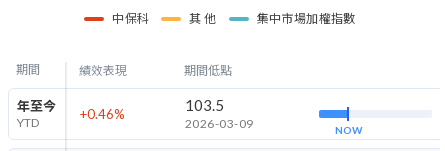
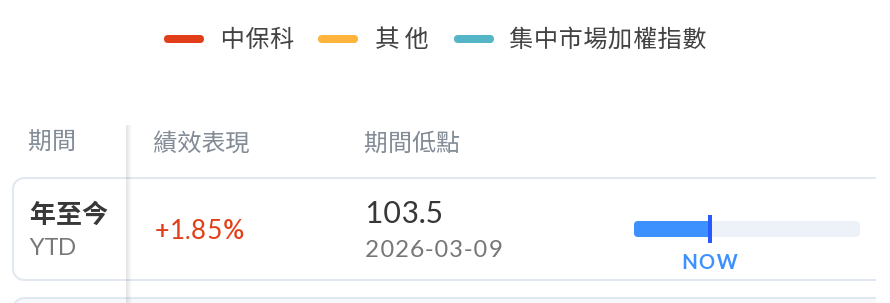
- 年至今 +0.46%
+ 年至今 +1.85%
